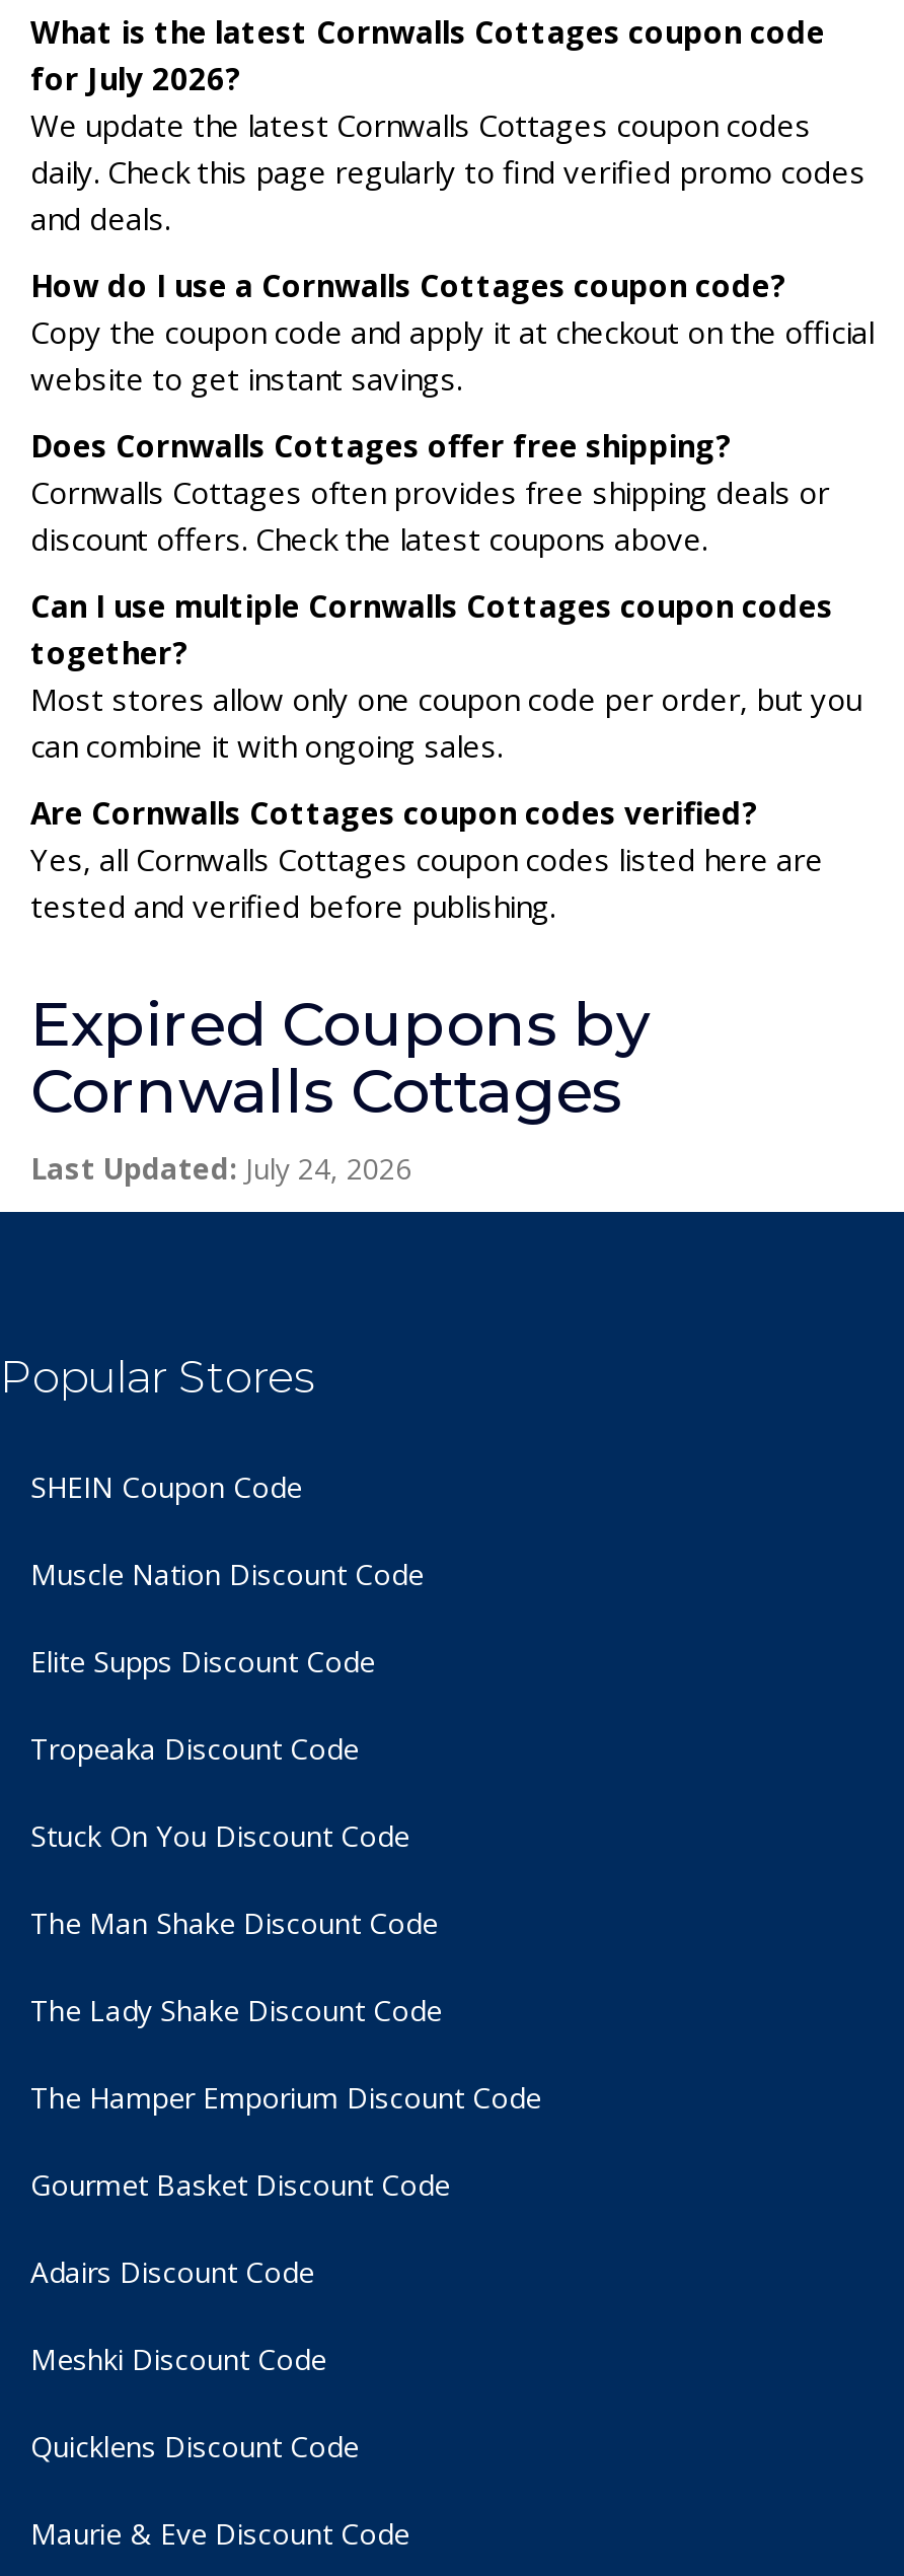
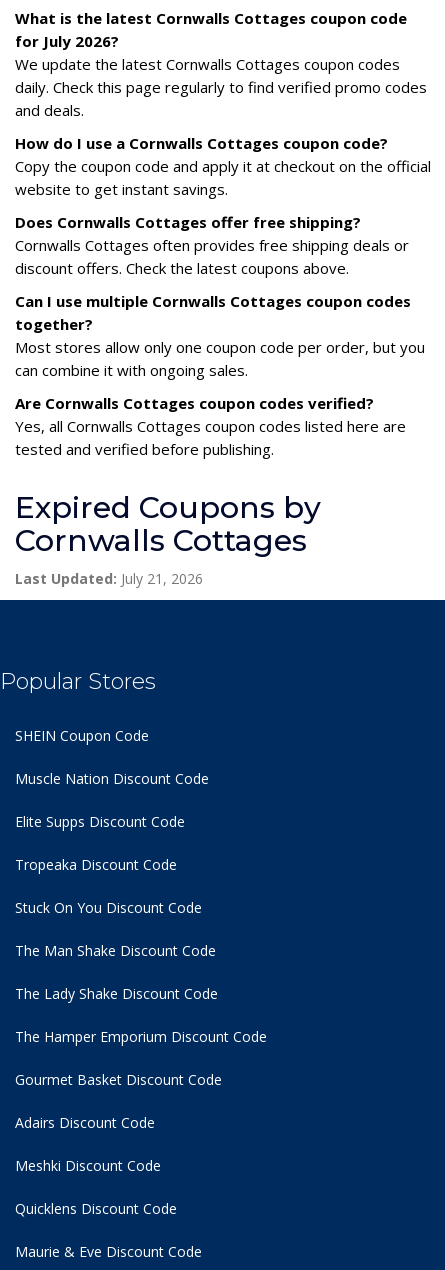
- Last Updated: July 24, 2026
+ Last Updated: July 21, 2026
